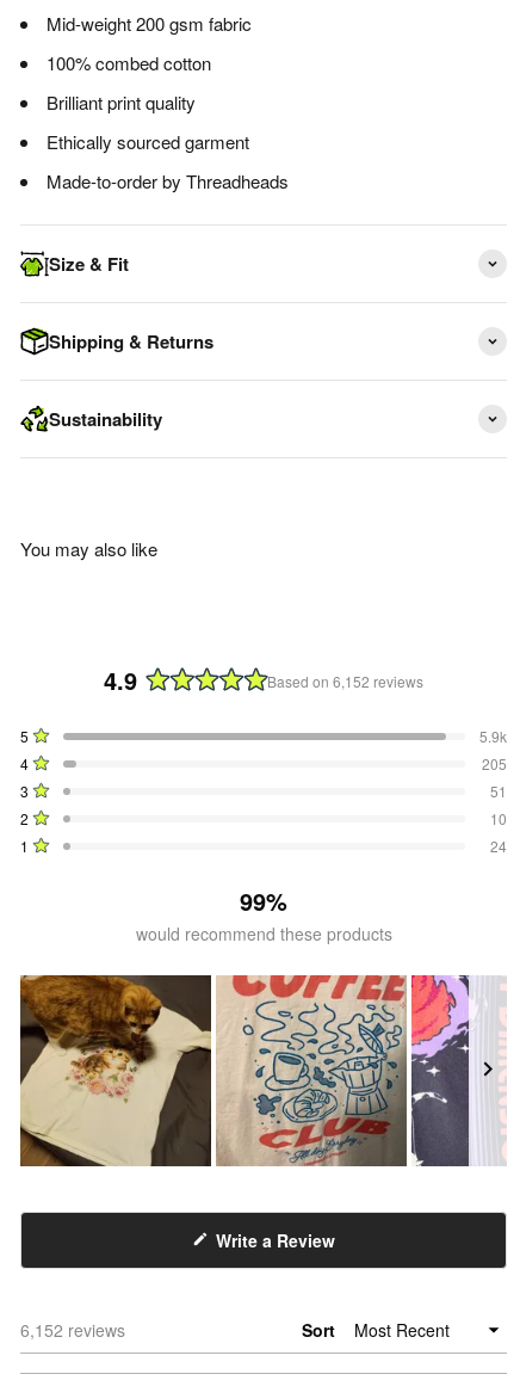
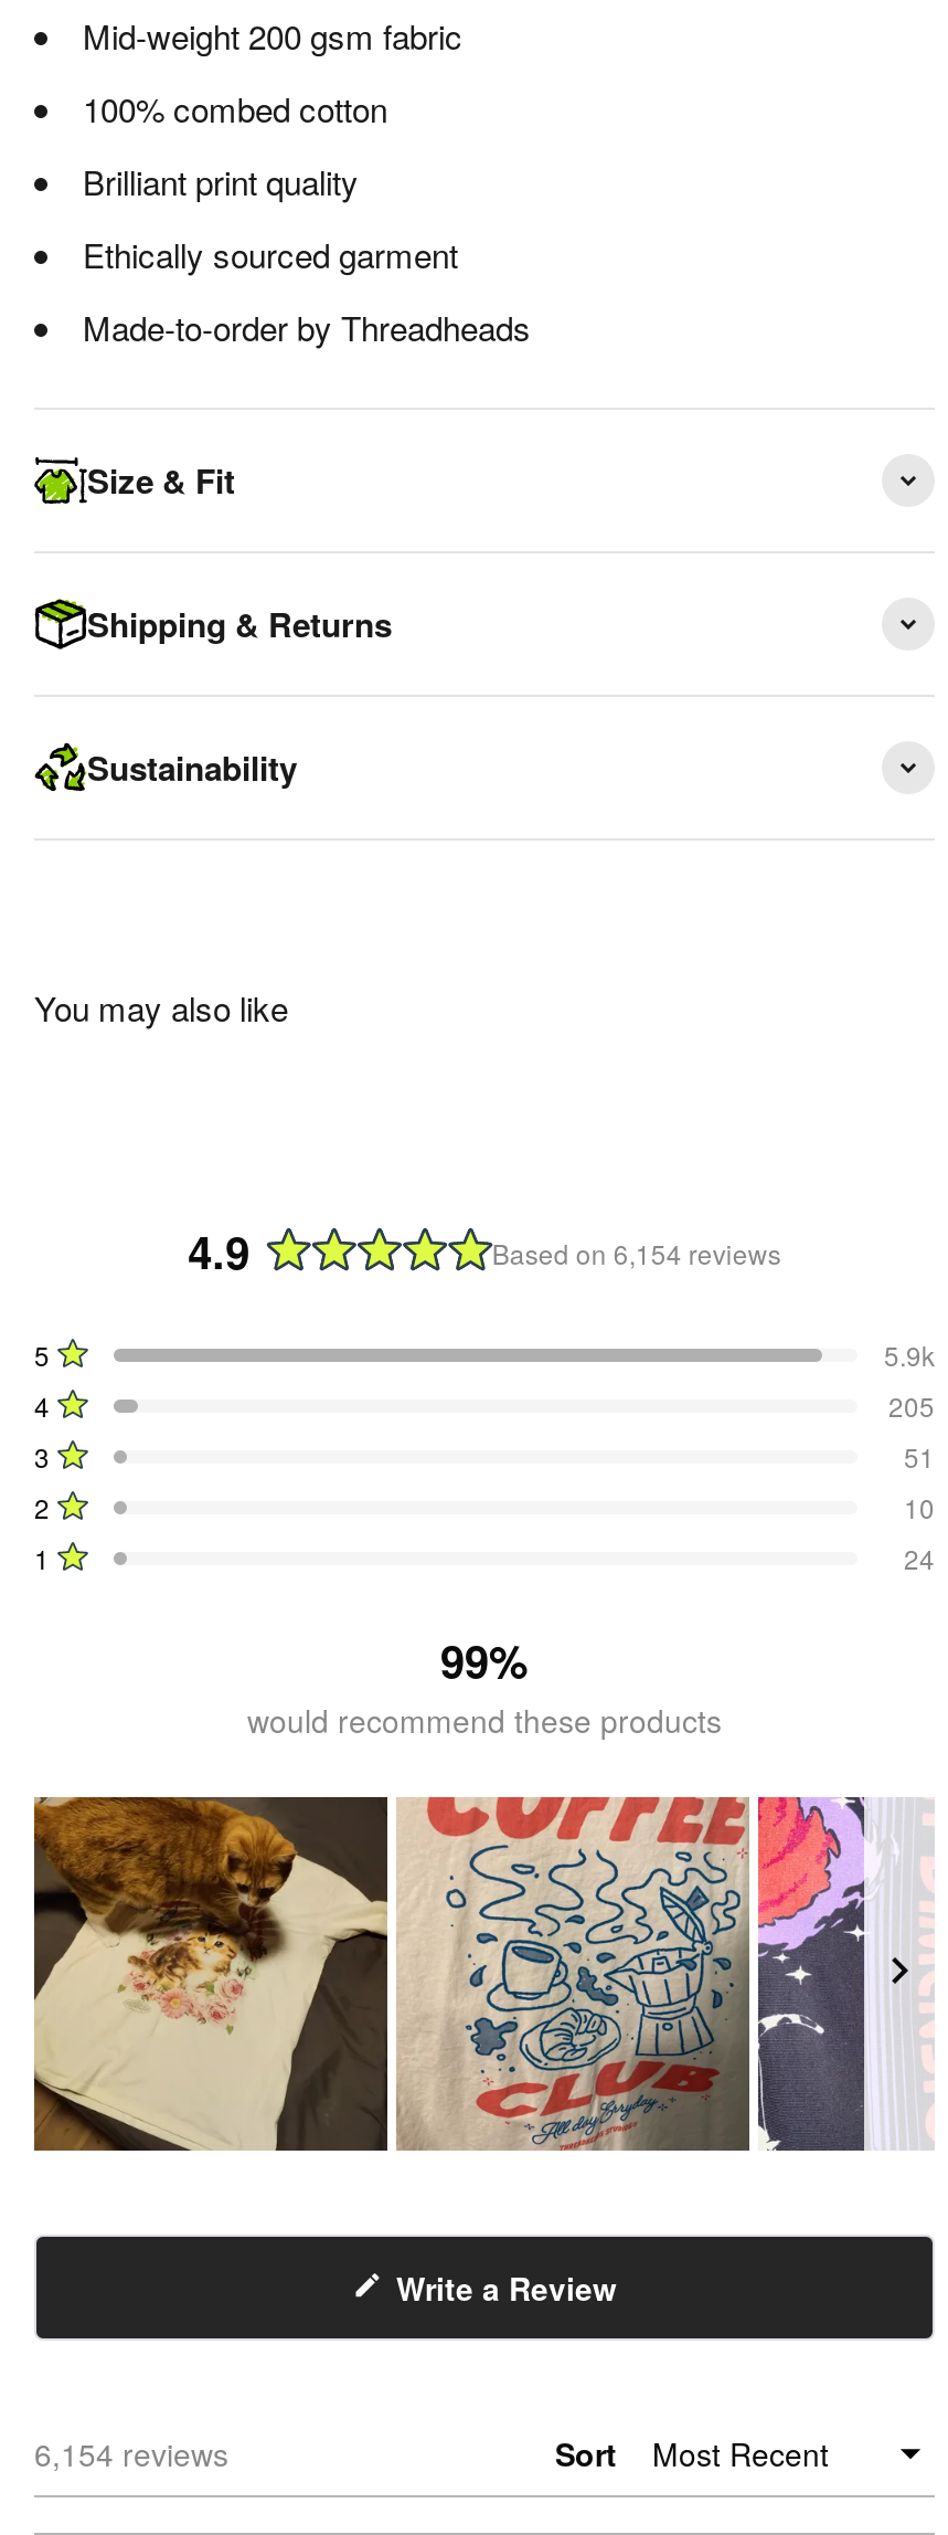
- Based on 6,152 reviews
+ Based on 6,154 reviews

- 6,152 reviews
+ 6,154 reviews
